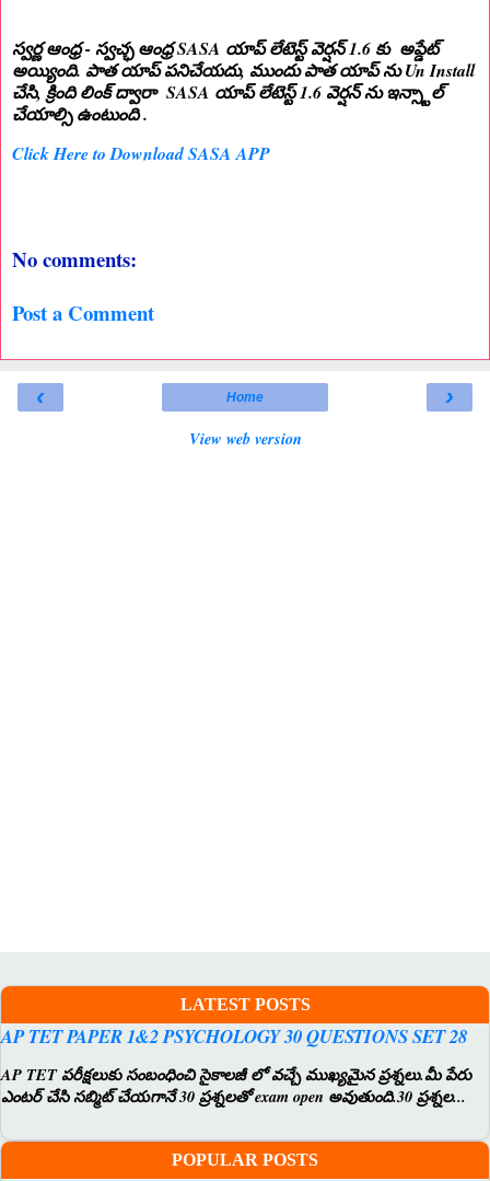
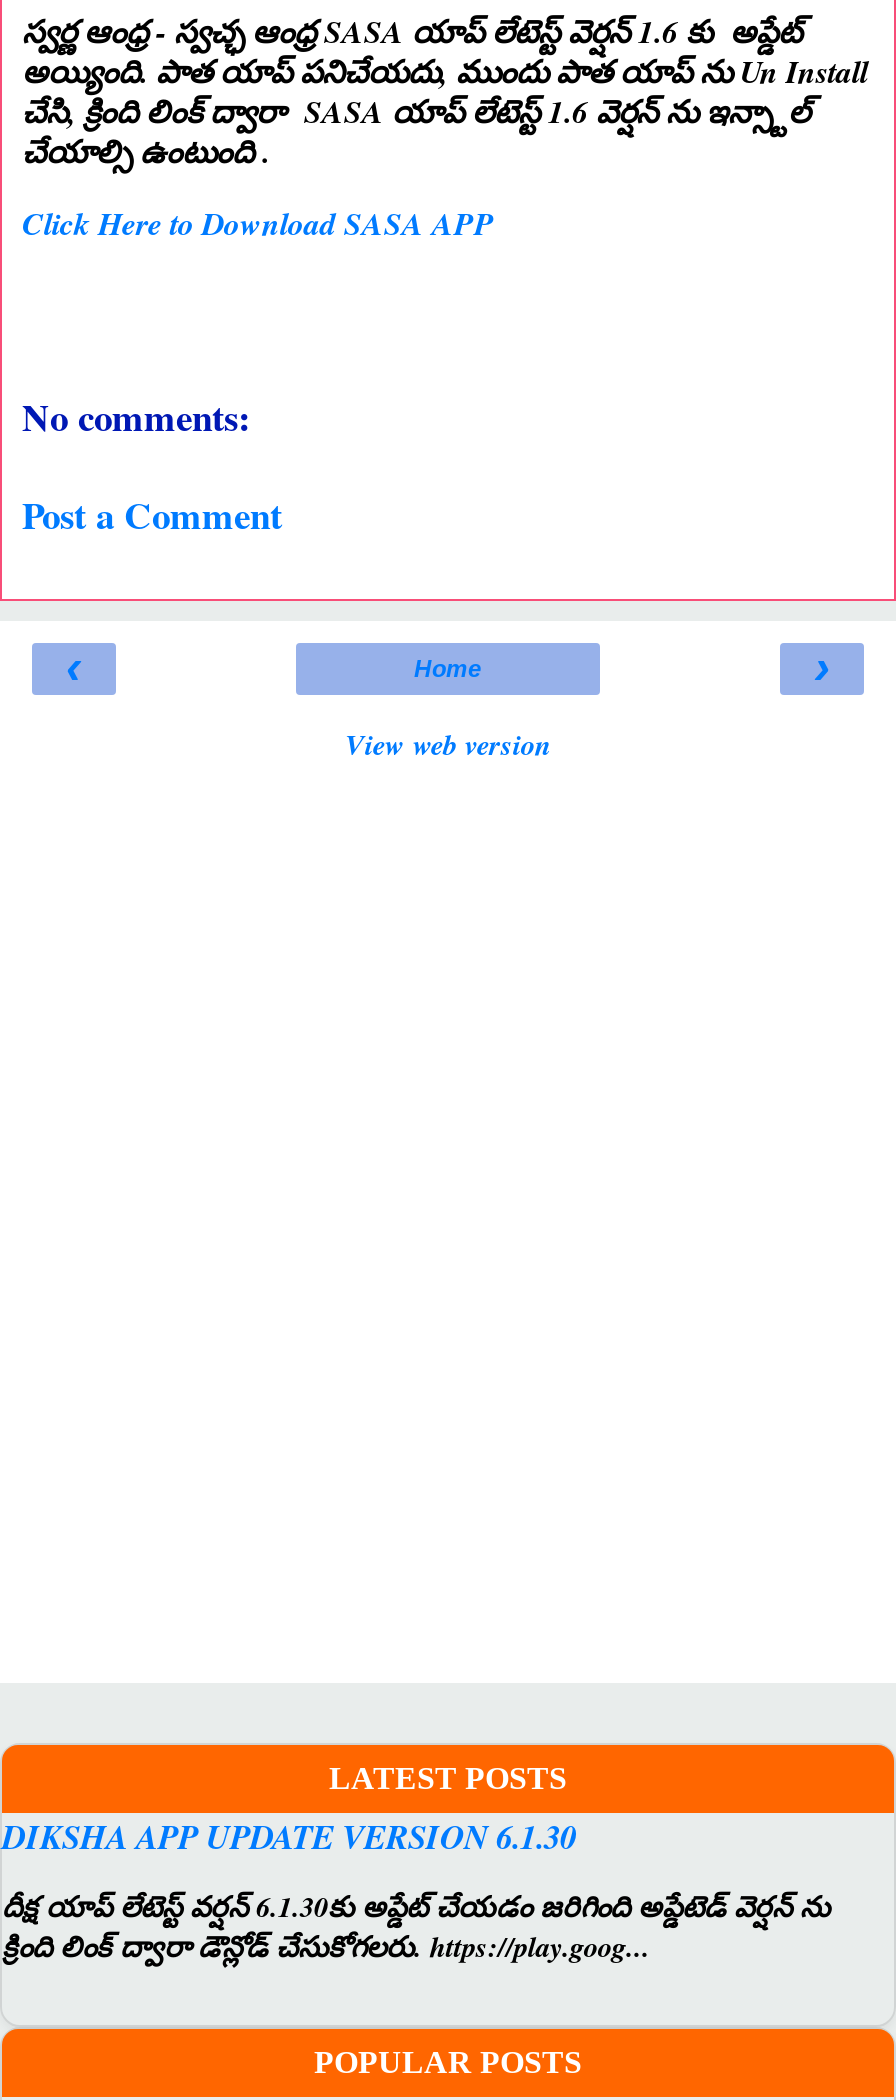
- AP TET PAPER 1&2 PSYCHOLOGY 30 QUESTIONS SET 28
+ DIKSHA APP UPDATE VERSION 6.1.30

- AP TET పరీక్షలుకు సంబంధించి సైకాలజీ లో వచ్చే ముఖ్యమైన ప్రశ్నలు.మీ పేరు
- ఎంటర్ చేసి సబ్మిట్ చేయగానే 30 ప్రశ్నలతో exam open అవుతుంది.30 ప్రశ్నల...
+ దీక్ష యాప్ లేటెస్ట్ వర్షన్ 6.1.30కు అప్డేట్ చేయడం జరిగింది అప్డేటెడ్ వెర్షన్ ను
+ క్రింది లింక్ ద్వారా డౌన్లోడ్ చేసుకోగలరు. https://play.goog...
